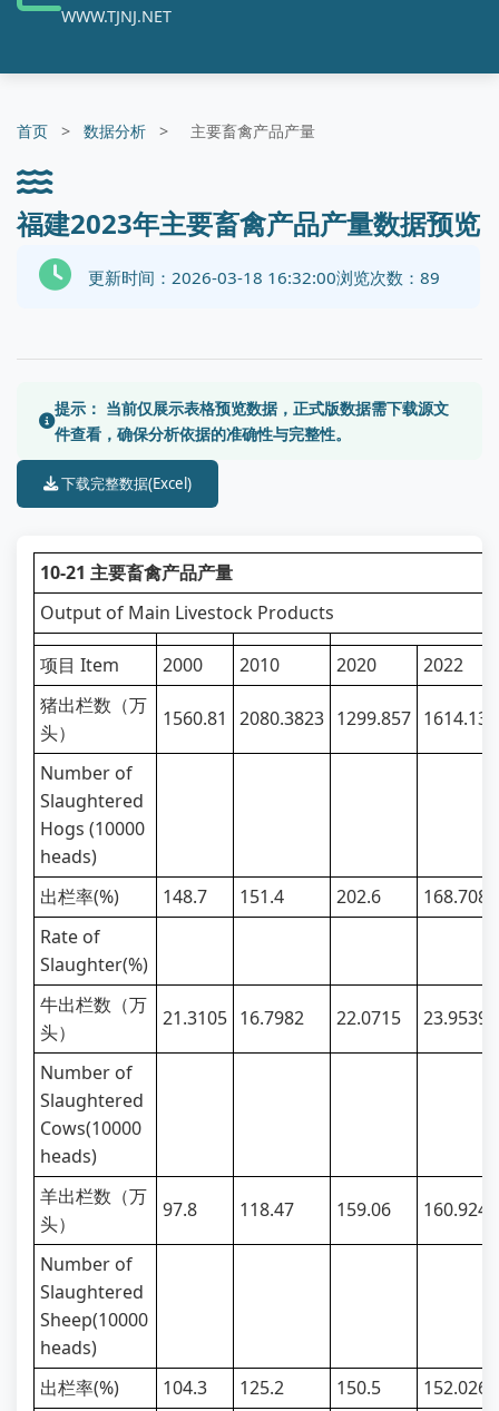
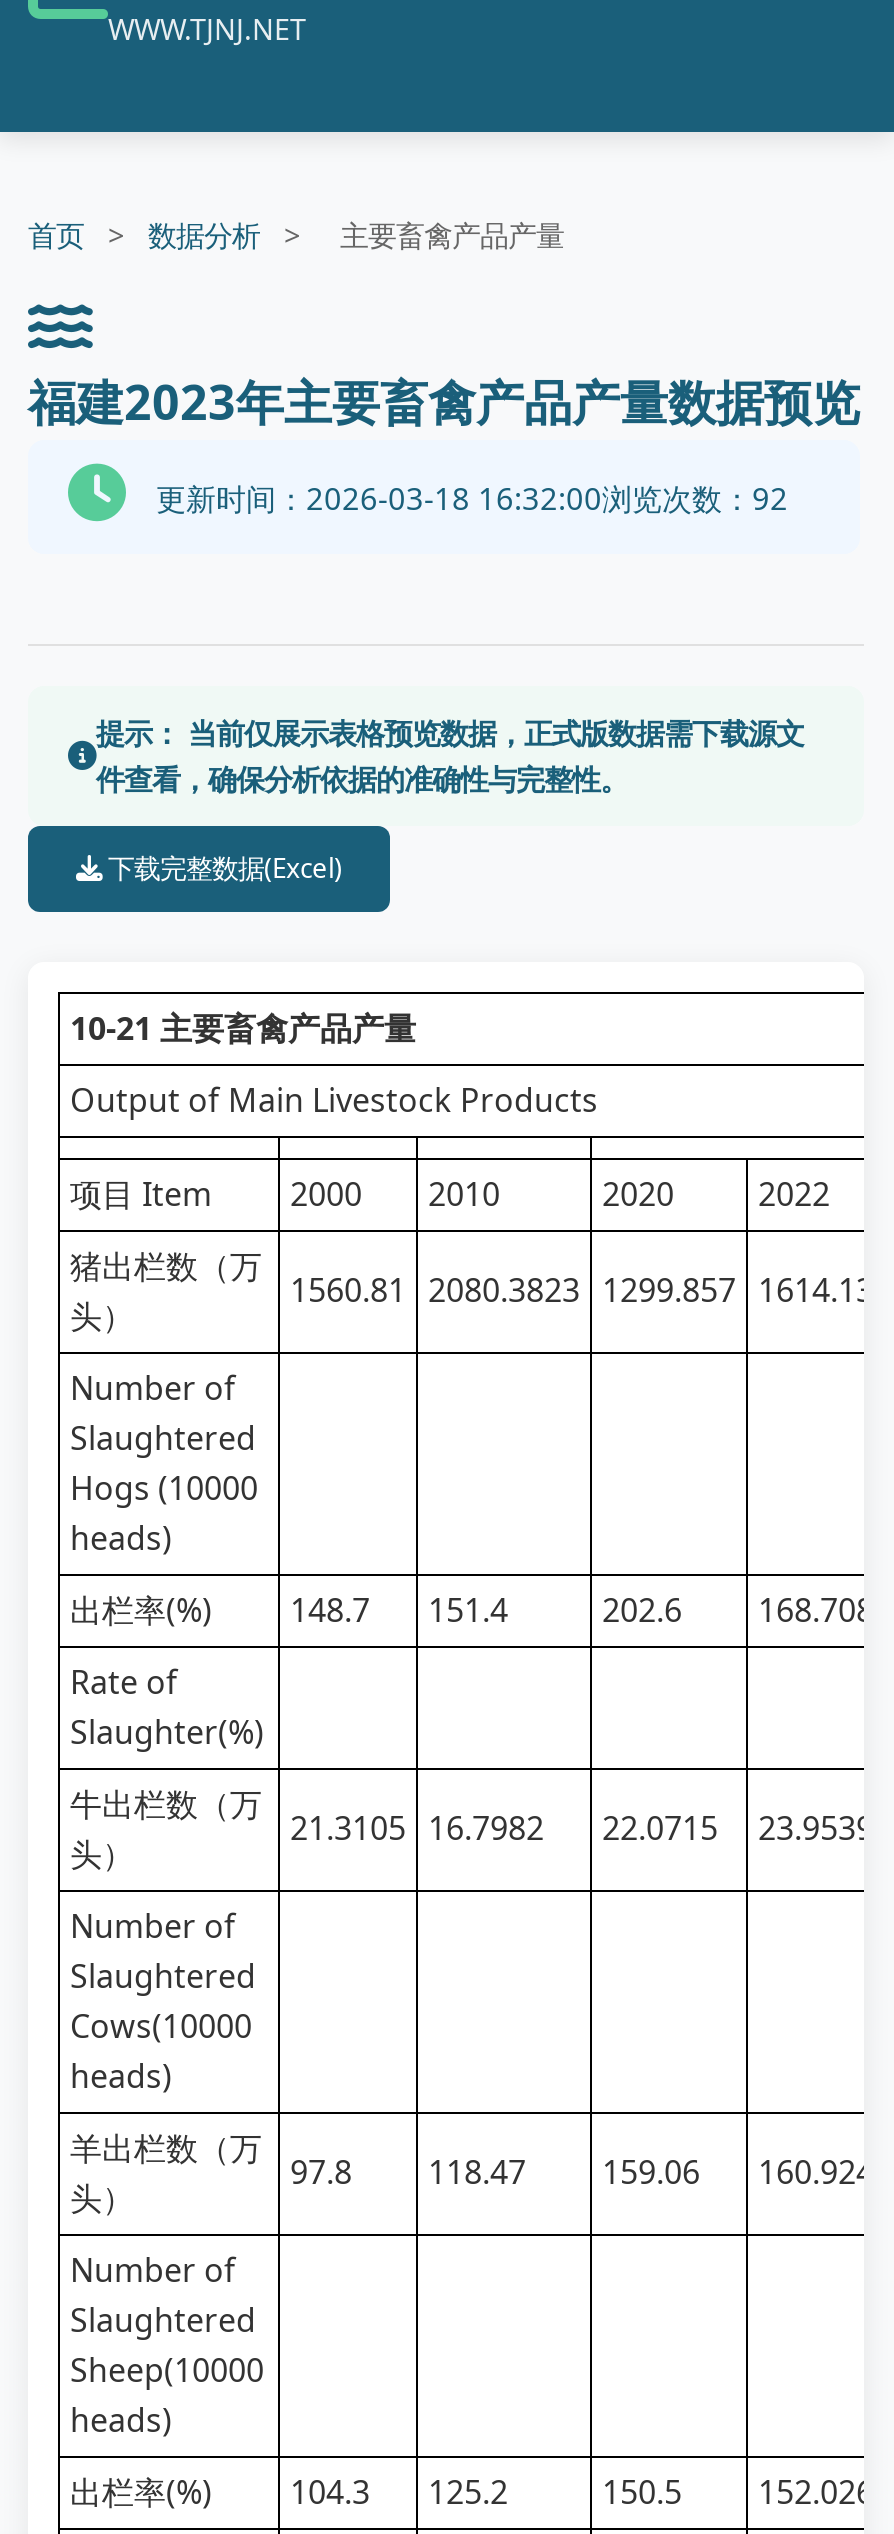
- 更新时间：2026-03-18 16:32:00浏览次数：89
+ 更新时间：2026-03-18 16:32:00浏览次数：92
